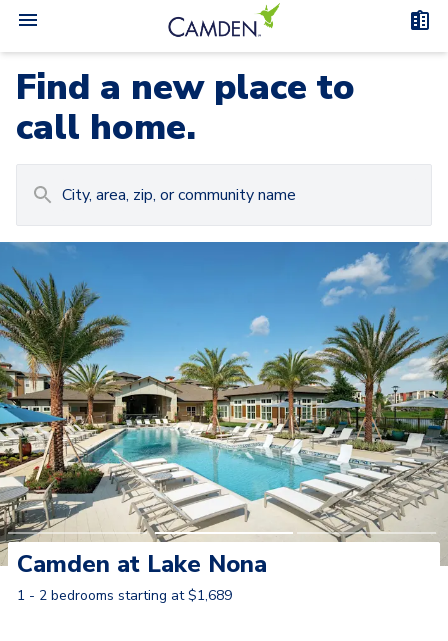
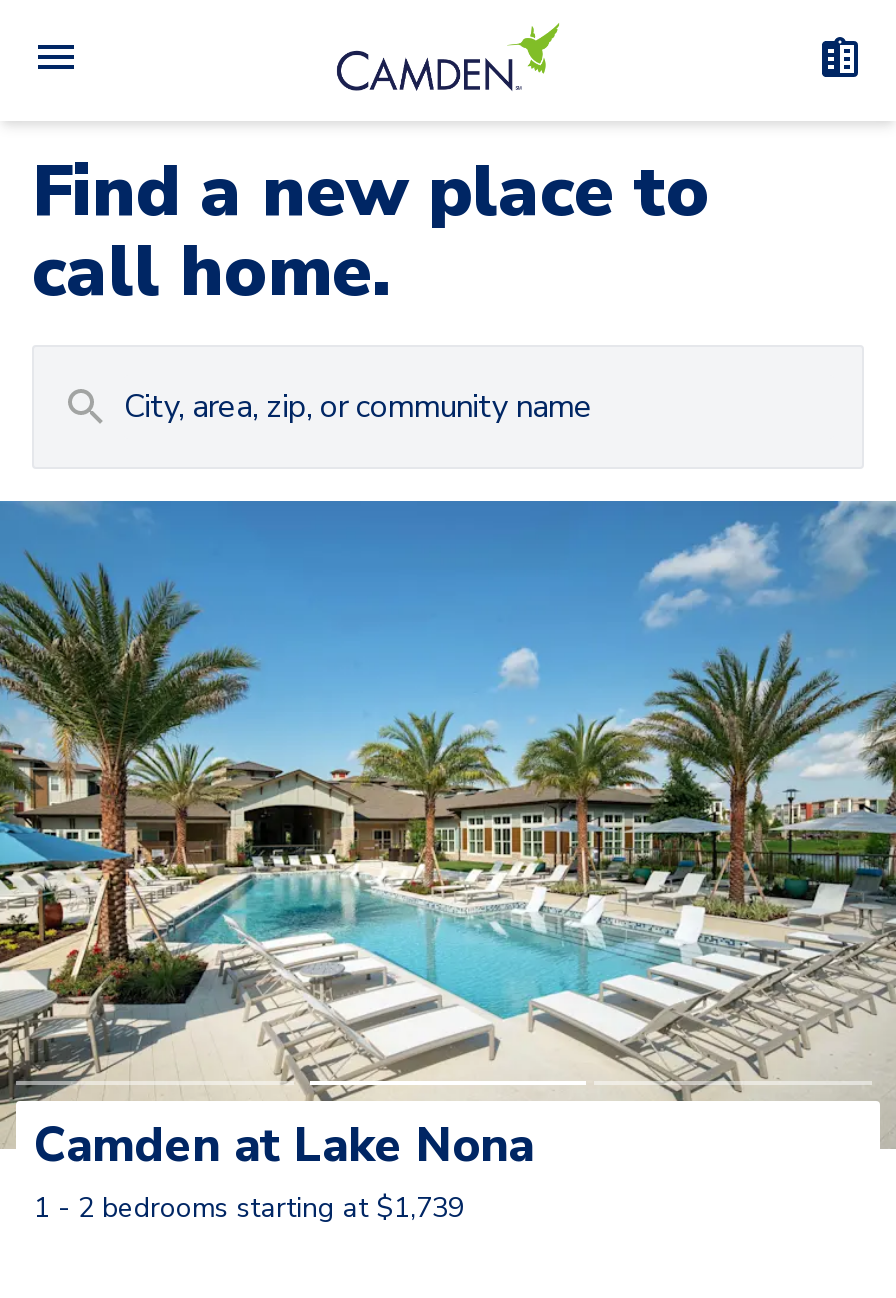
- 1 - 2 bedrooms starting at $1,689
+ 1 - 2 bedrooms starting at $1,739
